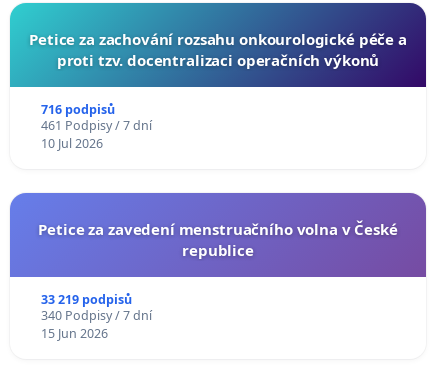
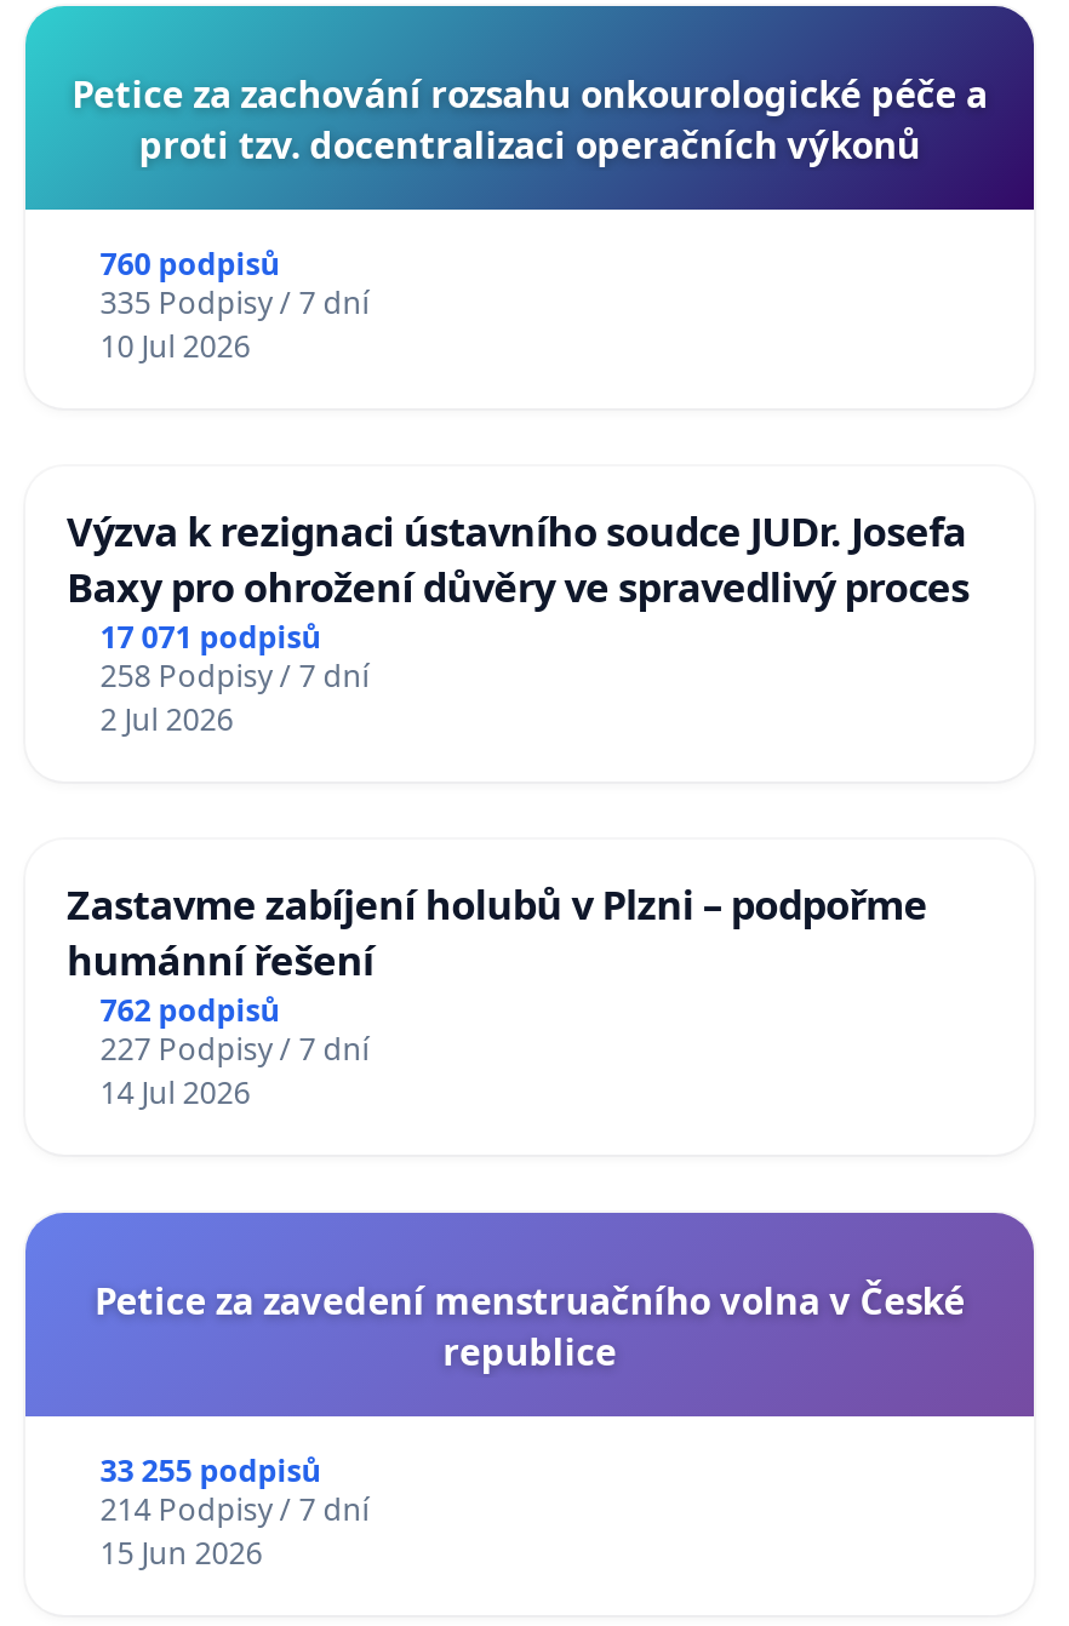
- 716 podpisů
+ 760 podpisů

- 461 Podpisy / 7 dní
+ 335 Podpisy / 7 dní

+ Výzva k rezignaci ústavního soudce JUDr. Josefa
+ Baxy pro ohrožení důvěry ve spravedlivý proces
+ 17 071 podpisů
+ 258 Podpisy / 7 dní
+ 2 Jul 2026
+ Zastavme zabíjení holubů v Plzni – podpořme
+ humánní řešení
+ 762 podpisů
+ 227 Podpisy / 7 dní
+ 14 Jul 2026

- 33 219 podpisů
+ 33 255 podpisů

- 340 Podpisy / 7 dní
+ 214 Podpisy / 7 dní
